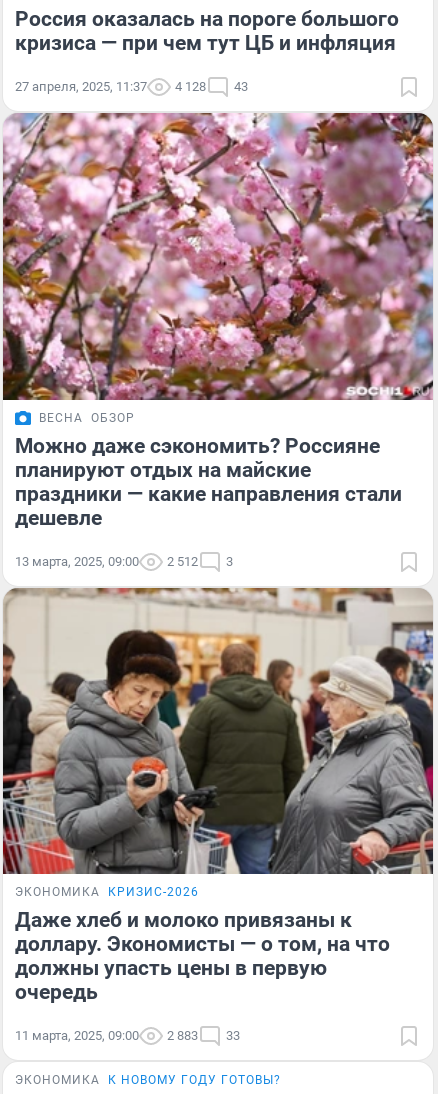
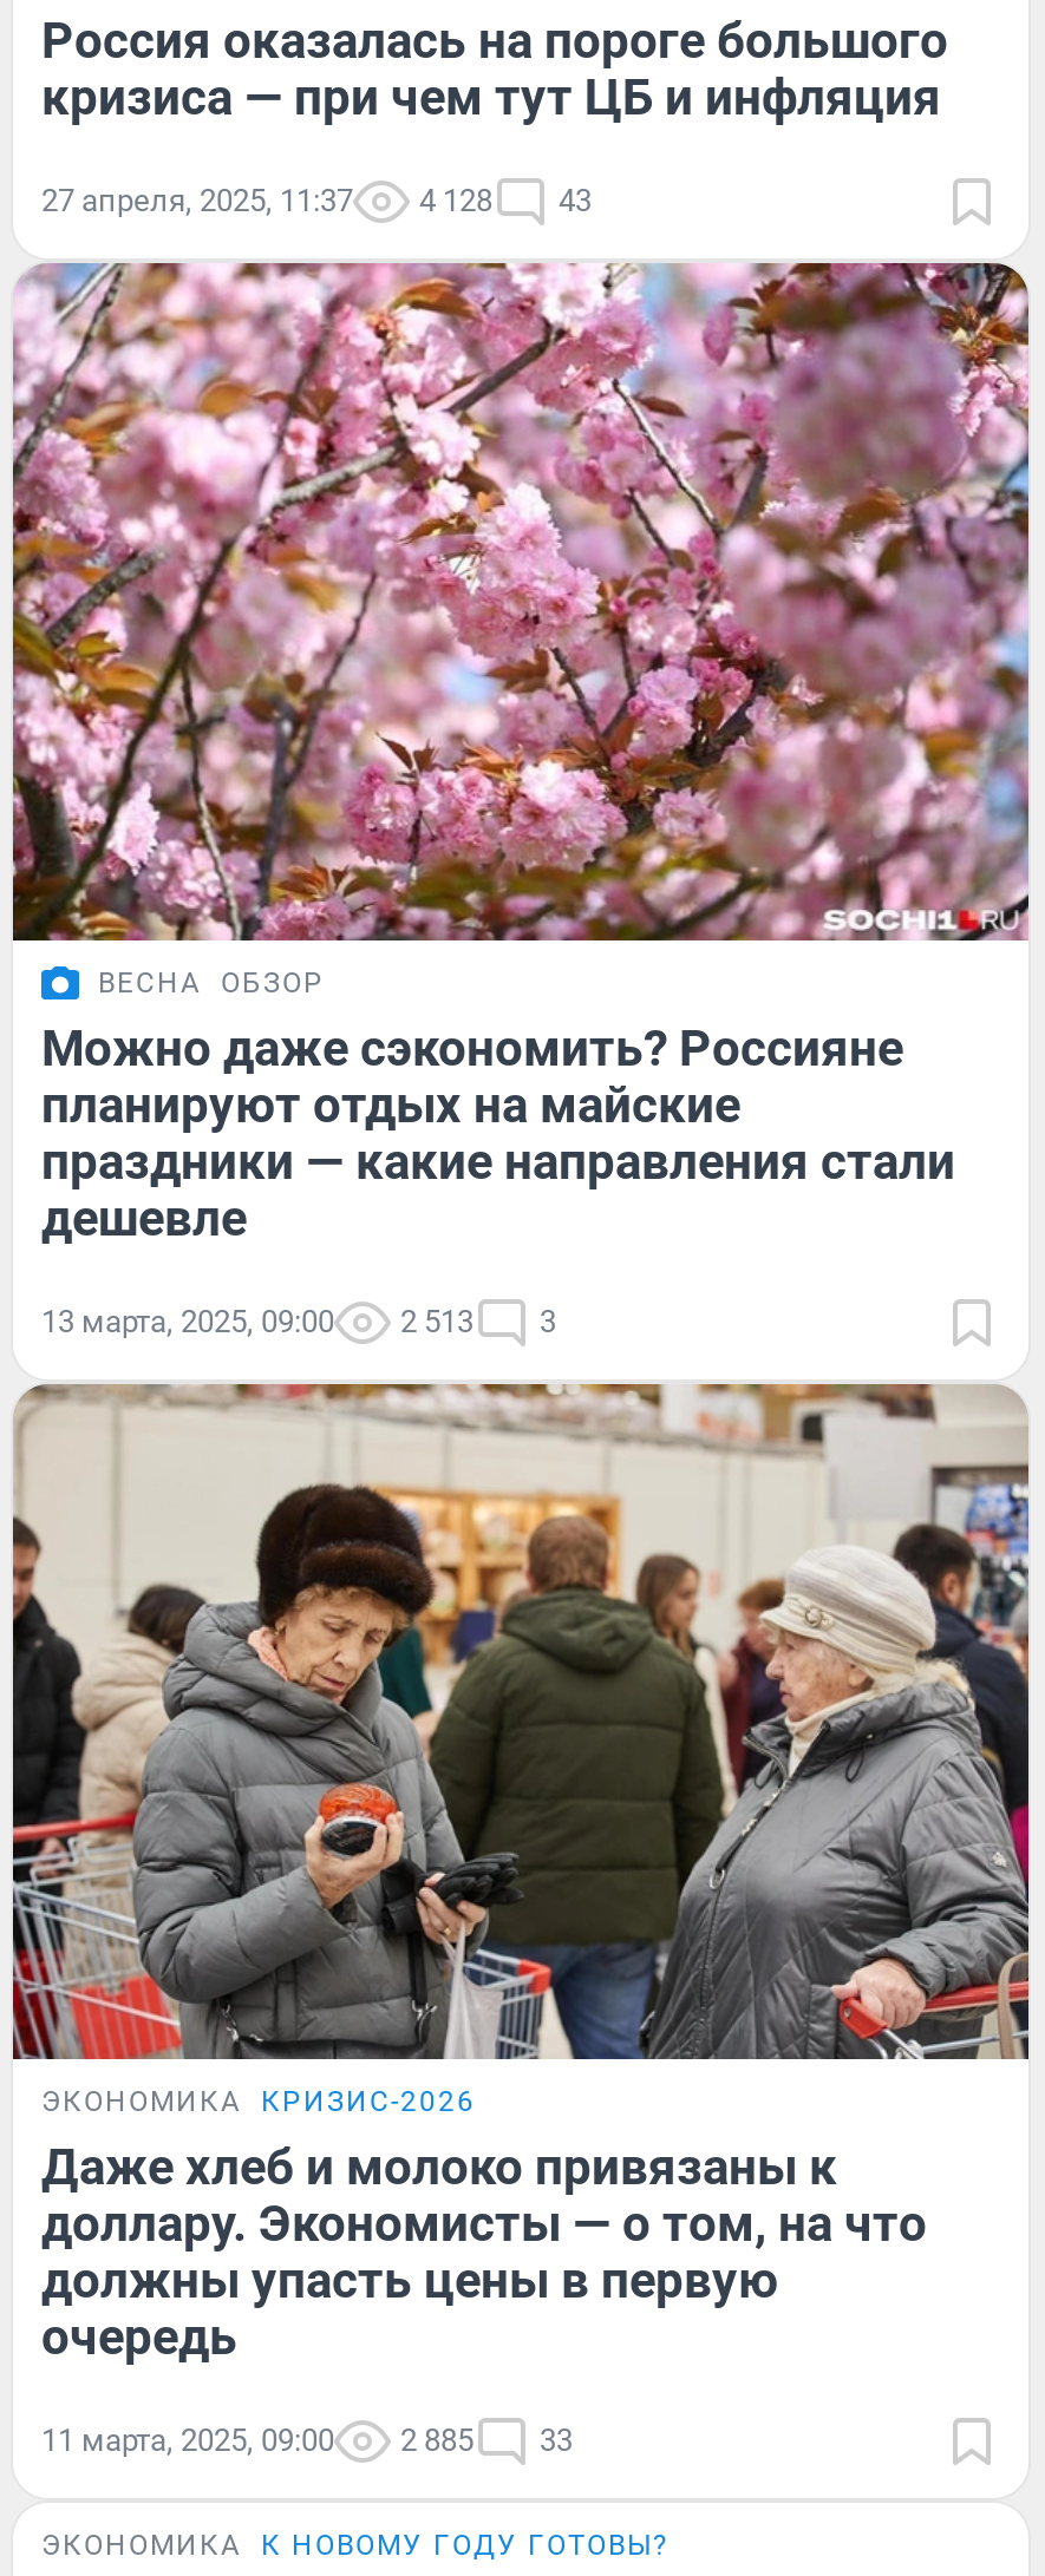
- 13 марта, 2025, 09:00 2 512 3
+ 13 марта, 2025, 09:00 2 513 3

- 11 марта, 2025, 09:00 2 883 33
+ 11 марта, 2025, 09:00 2 885 33
